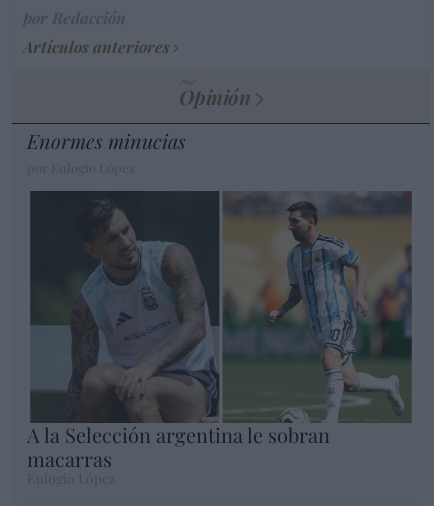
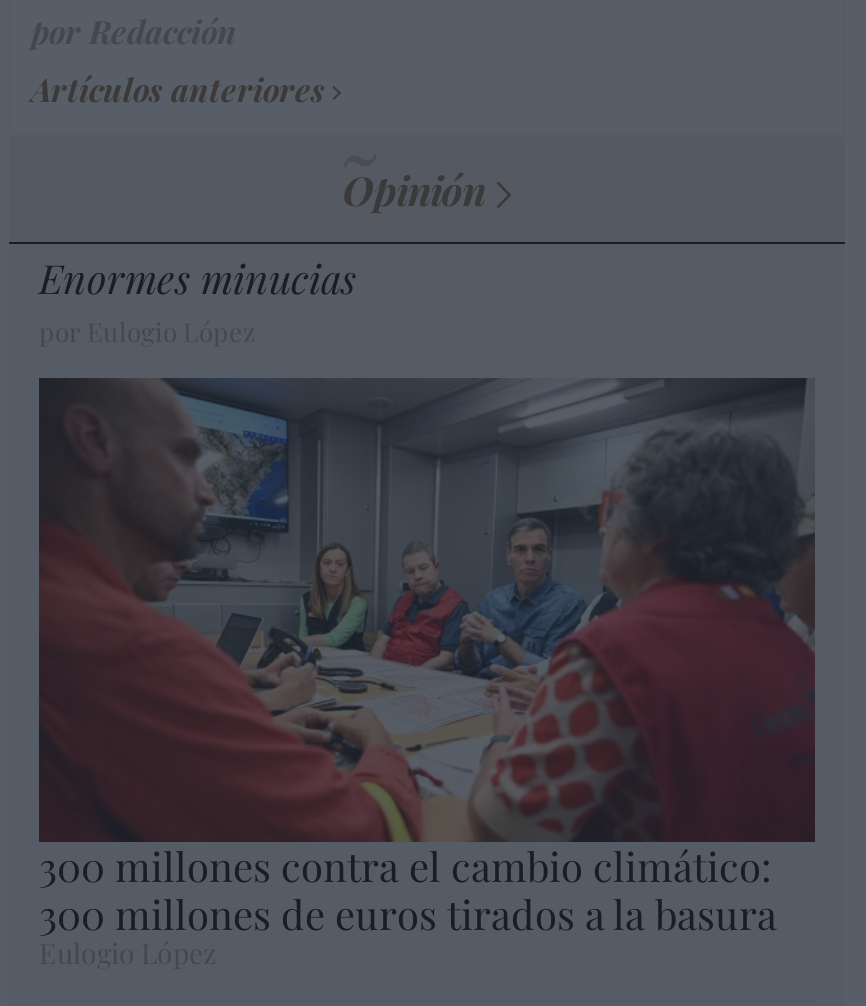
- [image]
- A la Selección argentina le sobran
- macarras
+ [image]
+ 300 millones contra el cambio climático:
+ 300 millones de euros tirados a la basura
